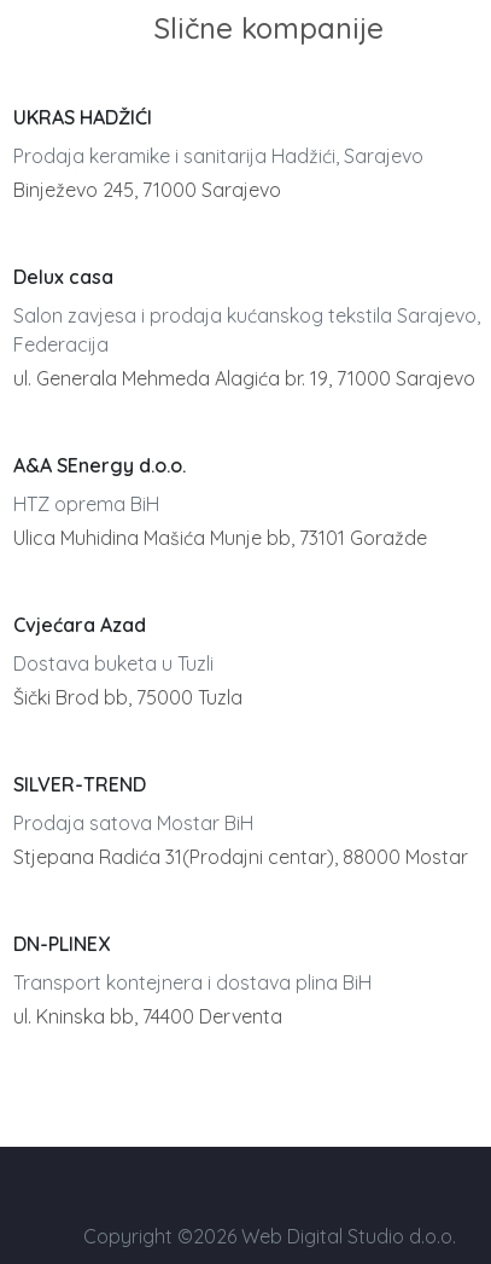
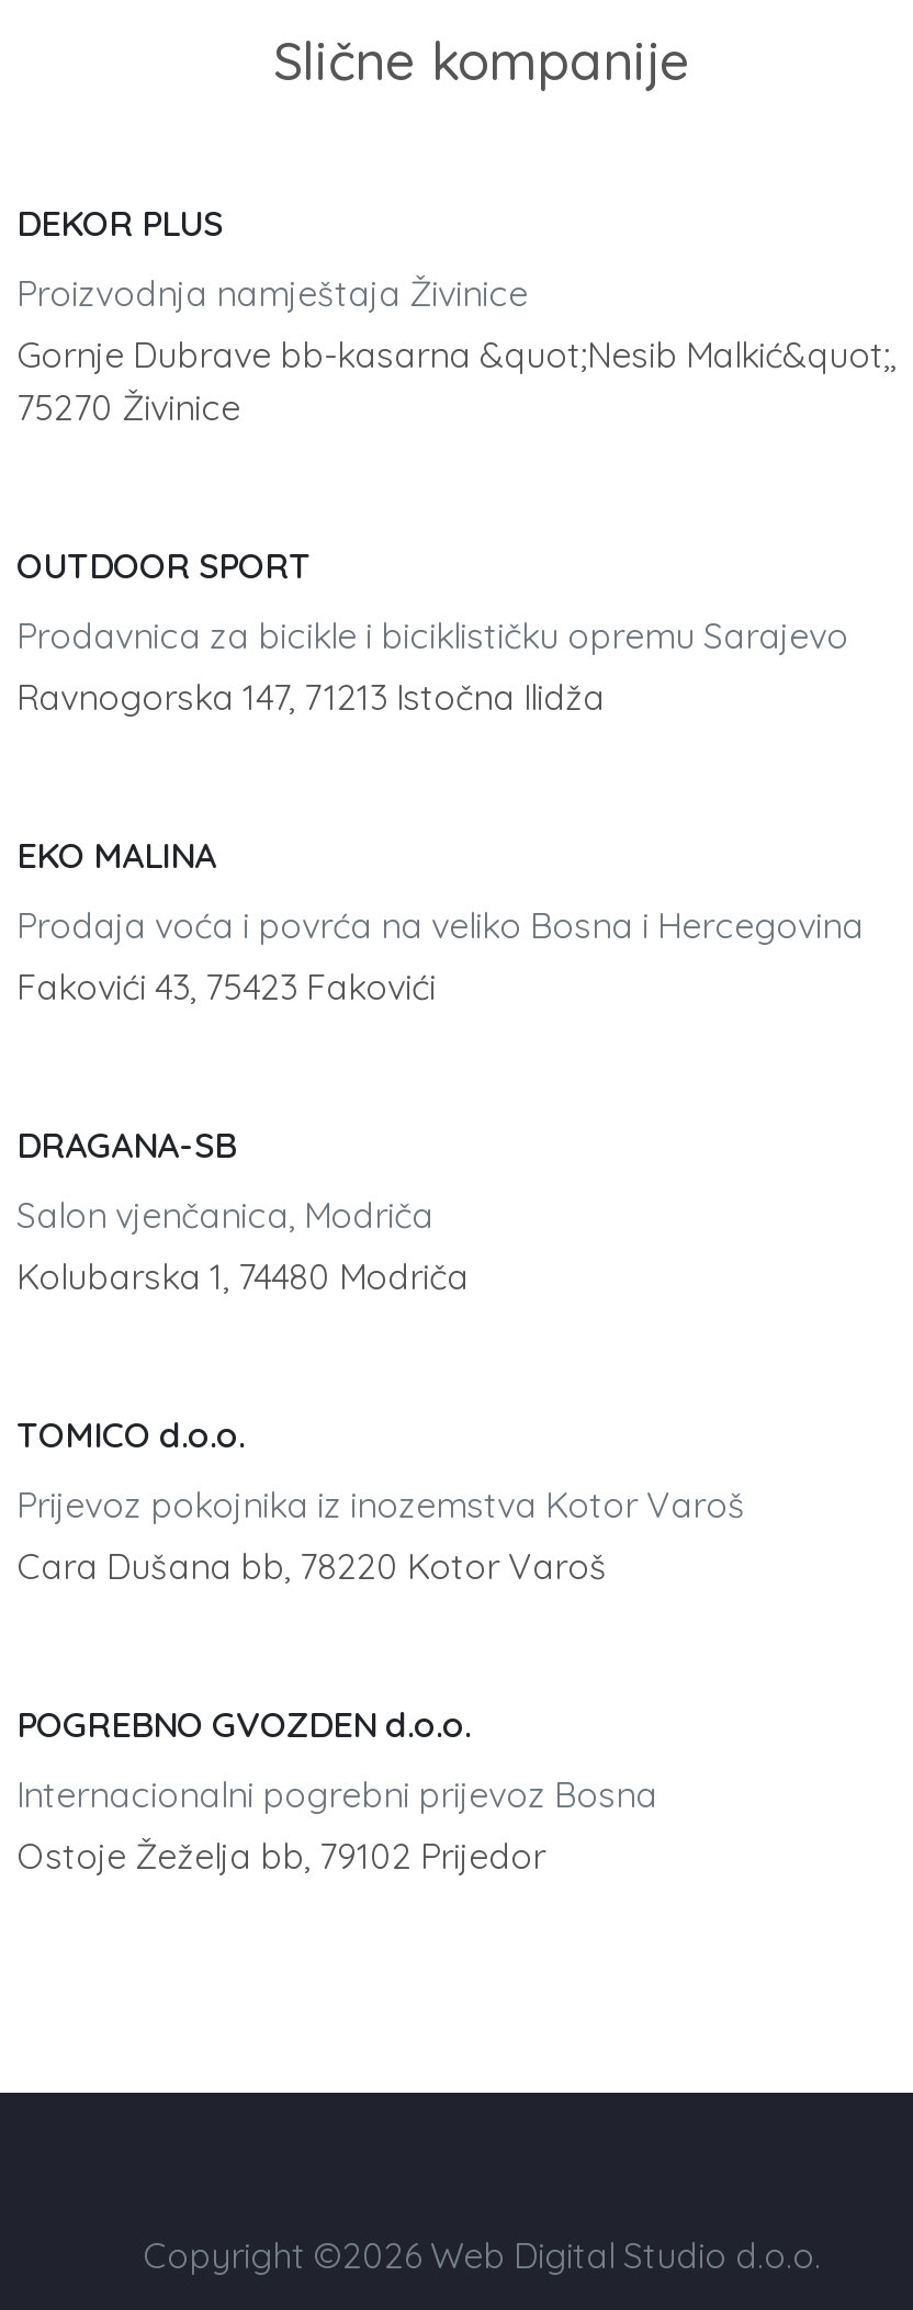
- UKRAS HADŽIĆI
+ DEKOR PLUS

- Prodaja keramike i sanitarija Hadžići, Sarajevo
- Binježevo 245, 71000 Sarajevo
+ Proizvodnja namještaja Živinice
+ Gornje Dubrave bb-kasarna &quot;Nesib Malkić&quot;,
+ 75270 Živinice

- Delux casa
+ OUTDOOR SPORT

- Salon zavjesa i prodaja kućanskog tekstila Sarajevo,
- Federacija
- ul. Generala Mehmeda Alagića br. 19, 71000 Sarajevo
+ Prodavnica za bicikle i biciklističku opremu Sarajevo
+ Ravnogorska 147, 71213 Istočna Ilidža

- A&A SEnergy d.o.o.
+ EKO MALINA

- HTZ oprema BiH
- Ulica Muhidina Mašića Munje bb, 73101 Goražde
+ Prodaja voća i povrća na veliko Bosna i Hercegovina
+ Fakovići 43, 75423 Fakovići

- Cvjećara Azad
+ DRAGANA-SB

- Dostava buketa u Tuzli
- Šički Brod bb, 75000 Tuzla
+ Salon vjenčanica, Modriča
+ Kolubarska 1, 74480 Modriča

- SILVER-TREND
+ TOMICO d.o.o.

- Prodaja satova Mostar BiH
- Stjepana Radića 31(Prodajni centar), 88000 Mostar
+ Prijevoz pokojnika iz inozemstva Kotor Varoš
+ Cara Dušana bb, 78220 Kotor Varoš

- DN-PLINEX
+ POGREBNO GVOZDEN d.o.o.

- Transport kontejnera i dostava plina BiH
- ul. Kninska bb, 74400 Derventa
+ Internacionalni pogrebni prijevoz Bosna
+ Ostoje Žeželja bb, 79102 Prijedor
